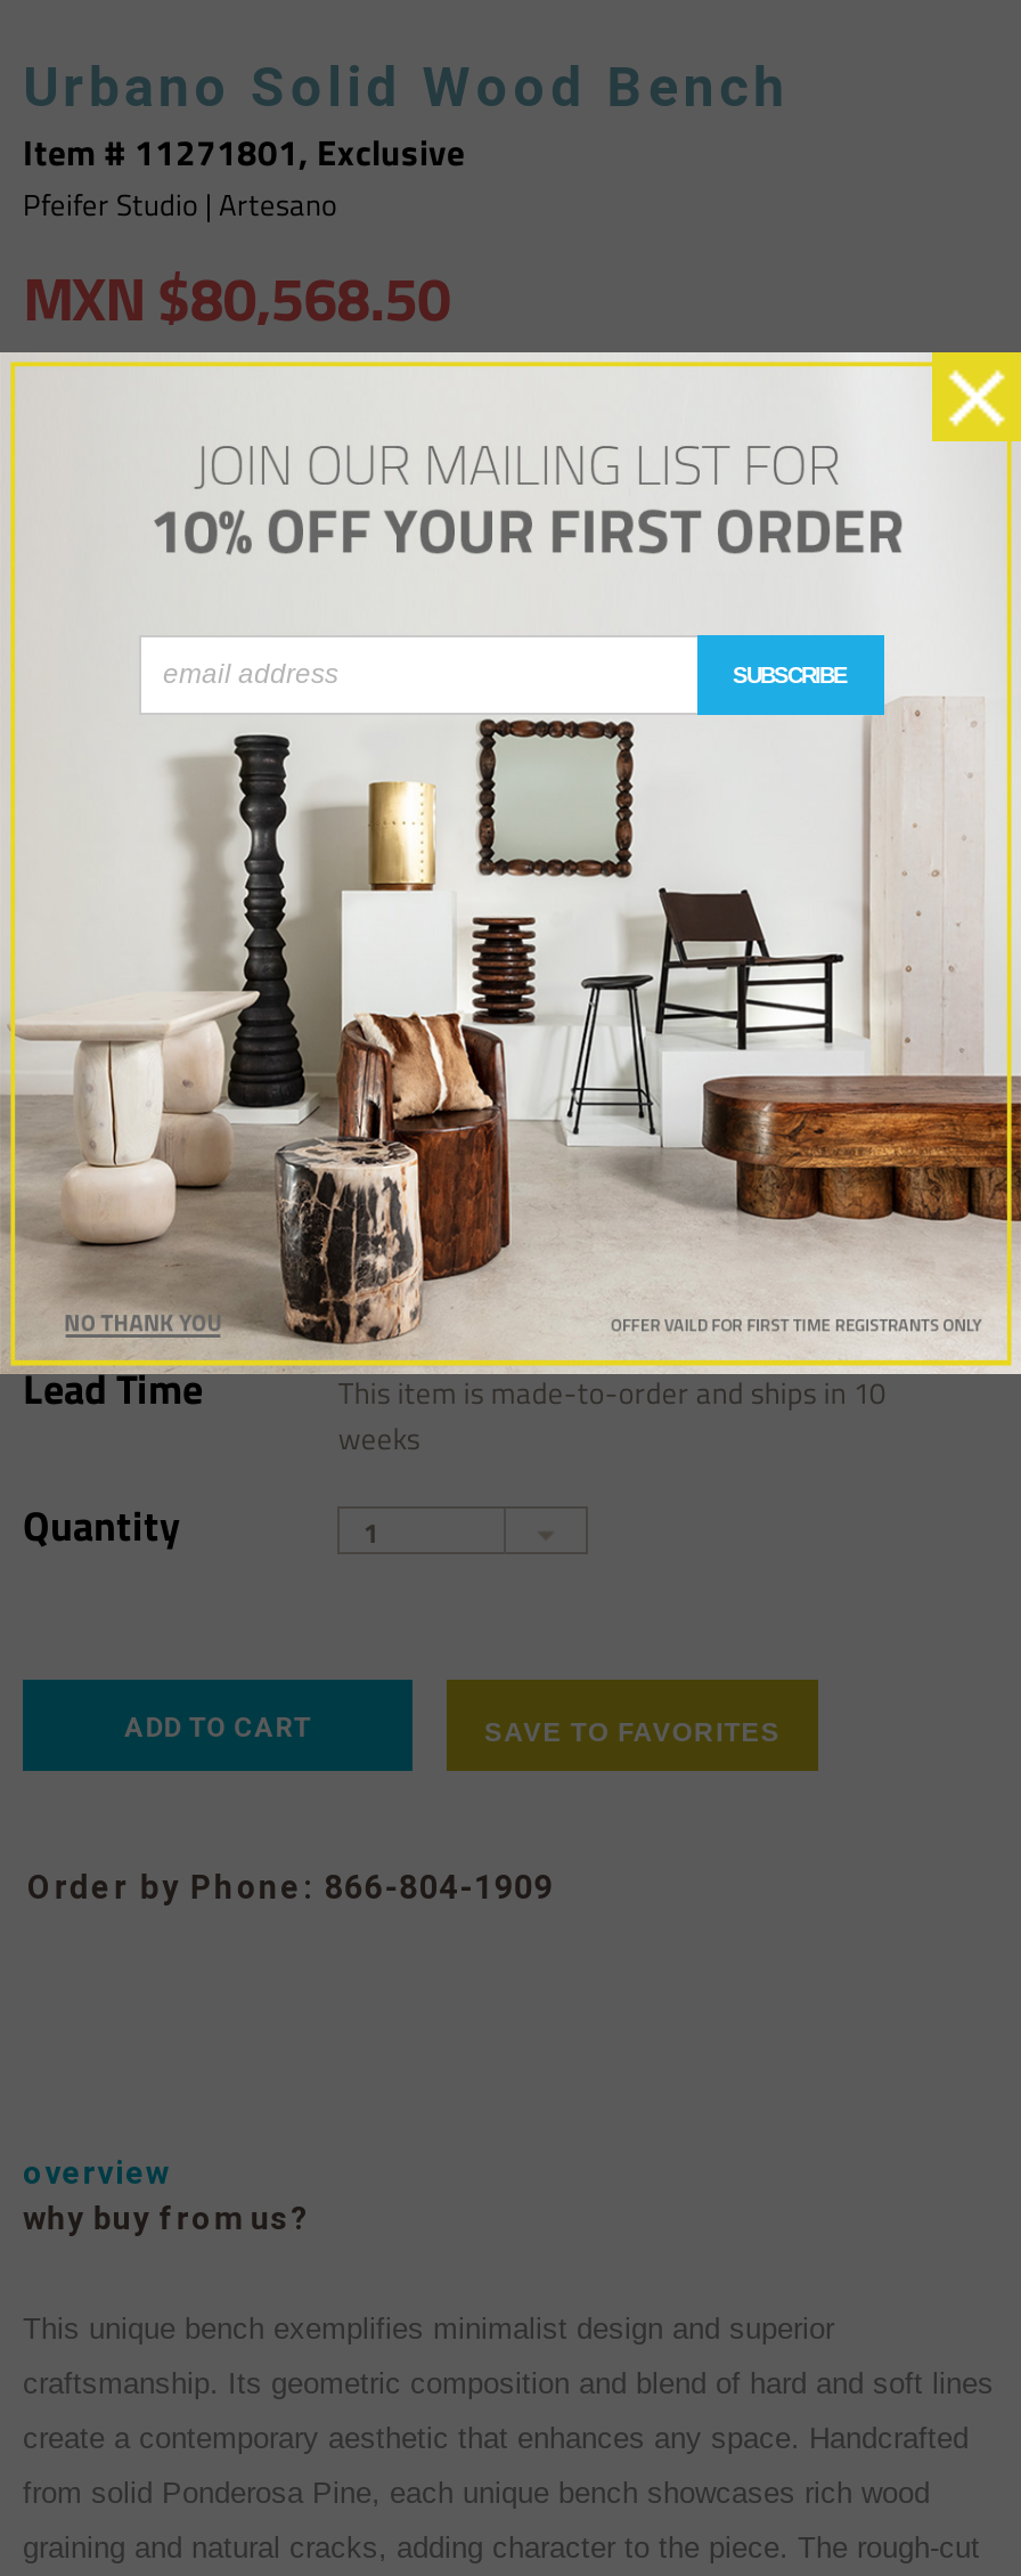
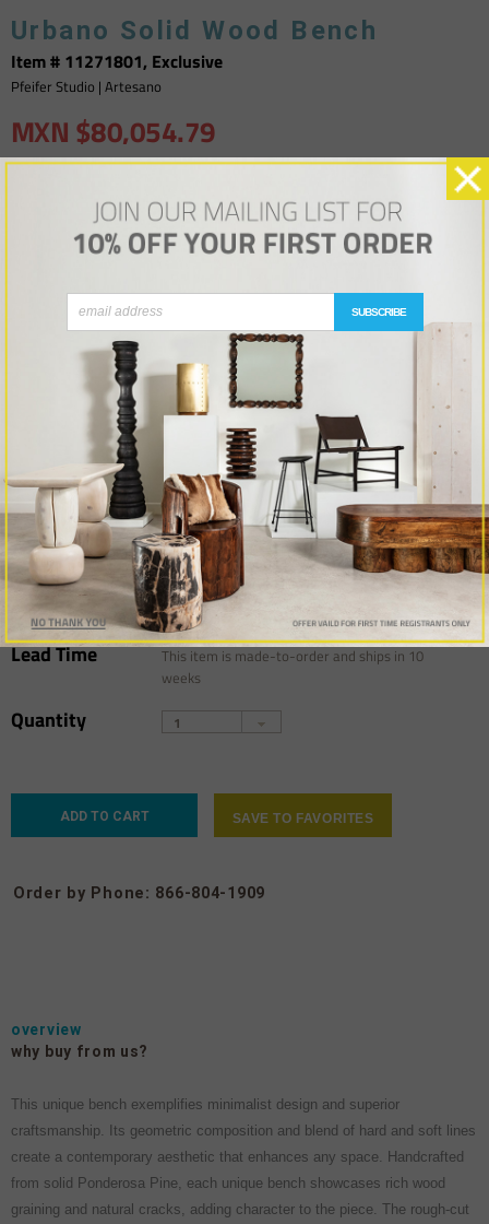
- MXN $80,568.50
+ MXN $80,054.79
